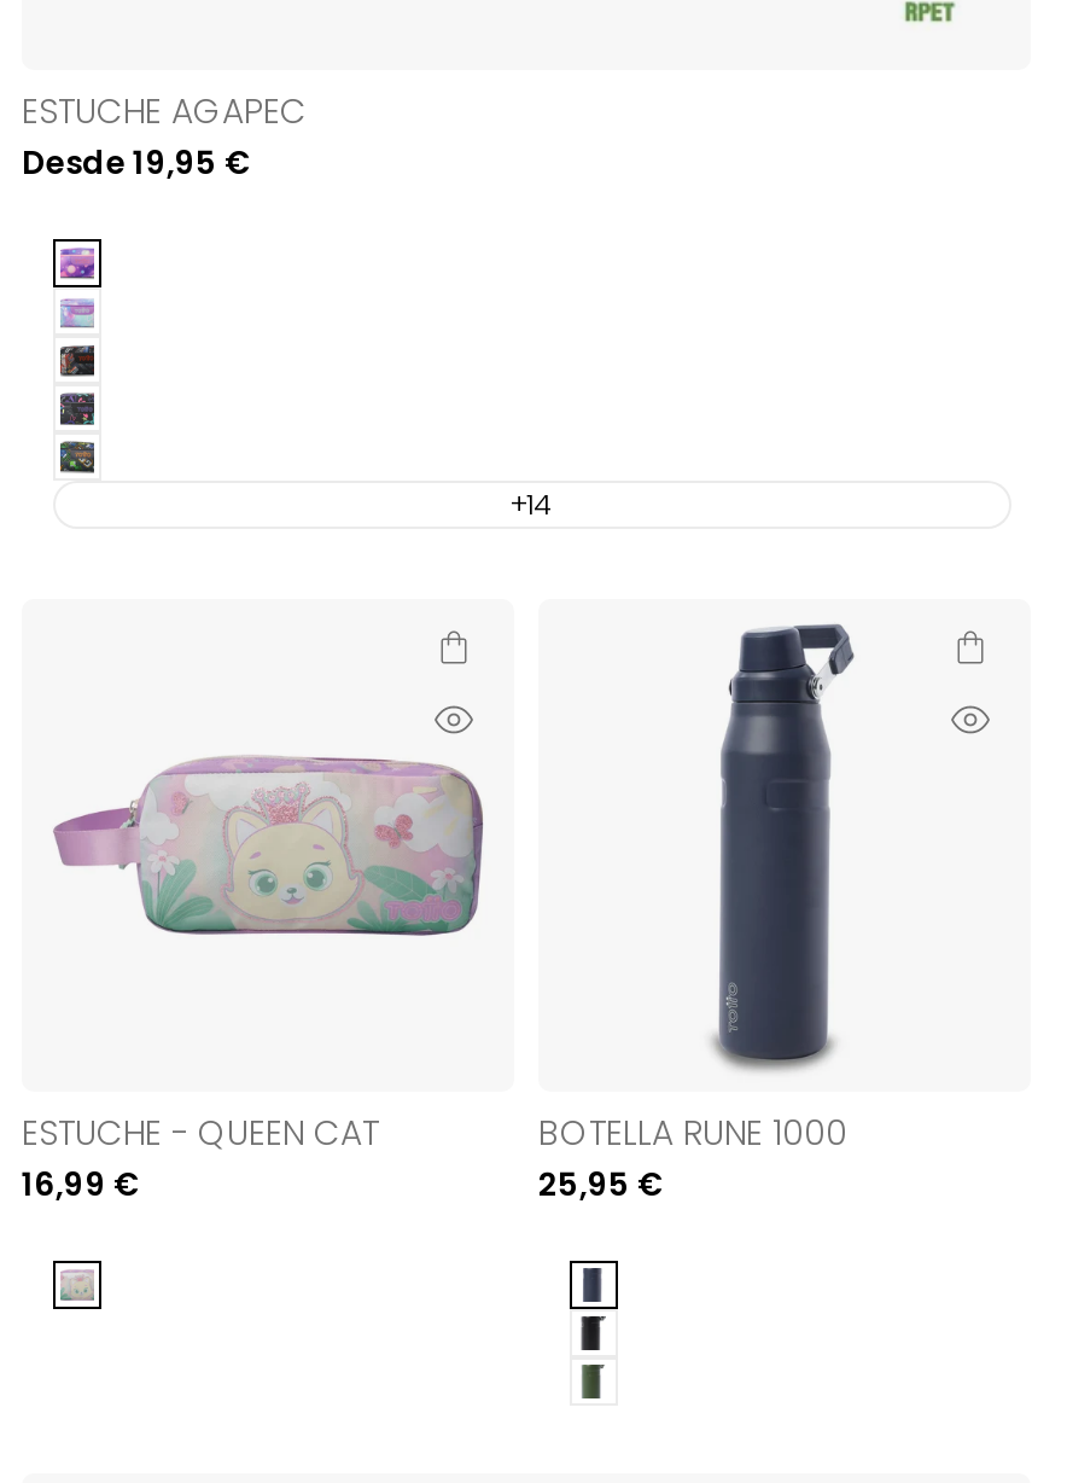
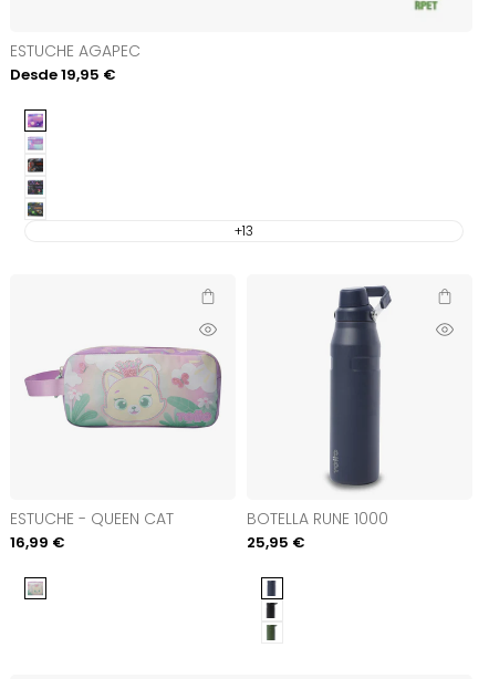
- +14
+ +13
